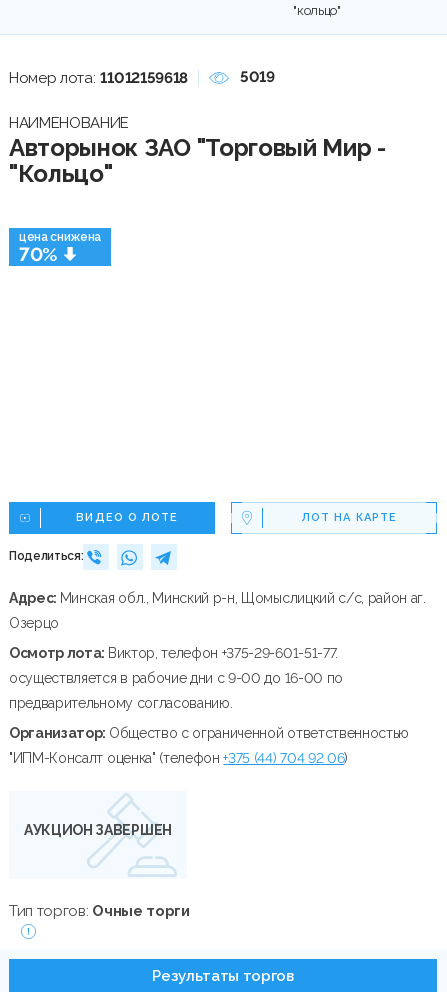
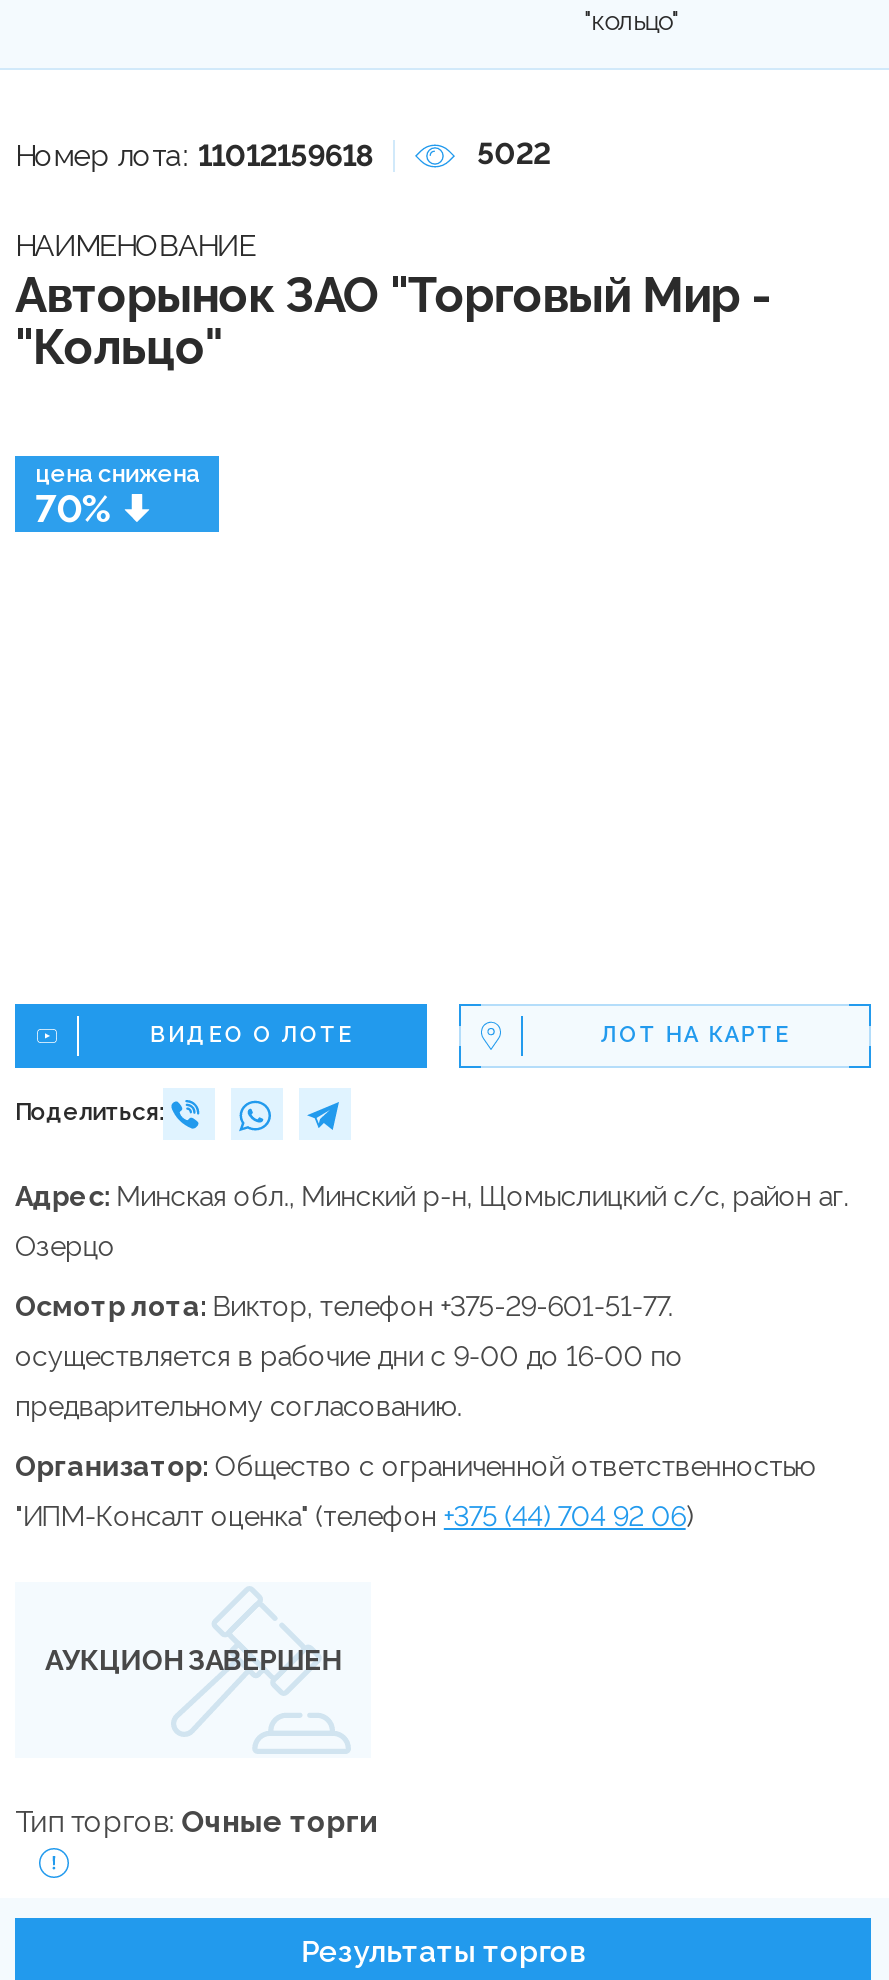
- 5019
+ 5022
